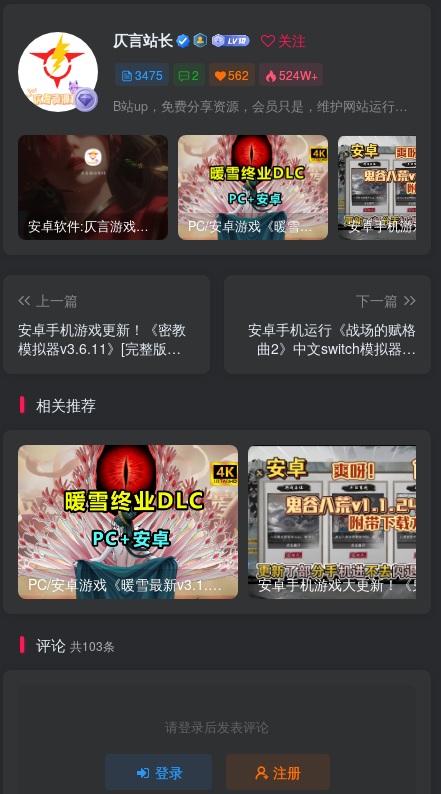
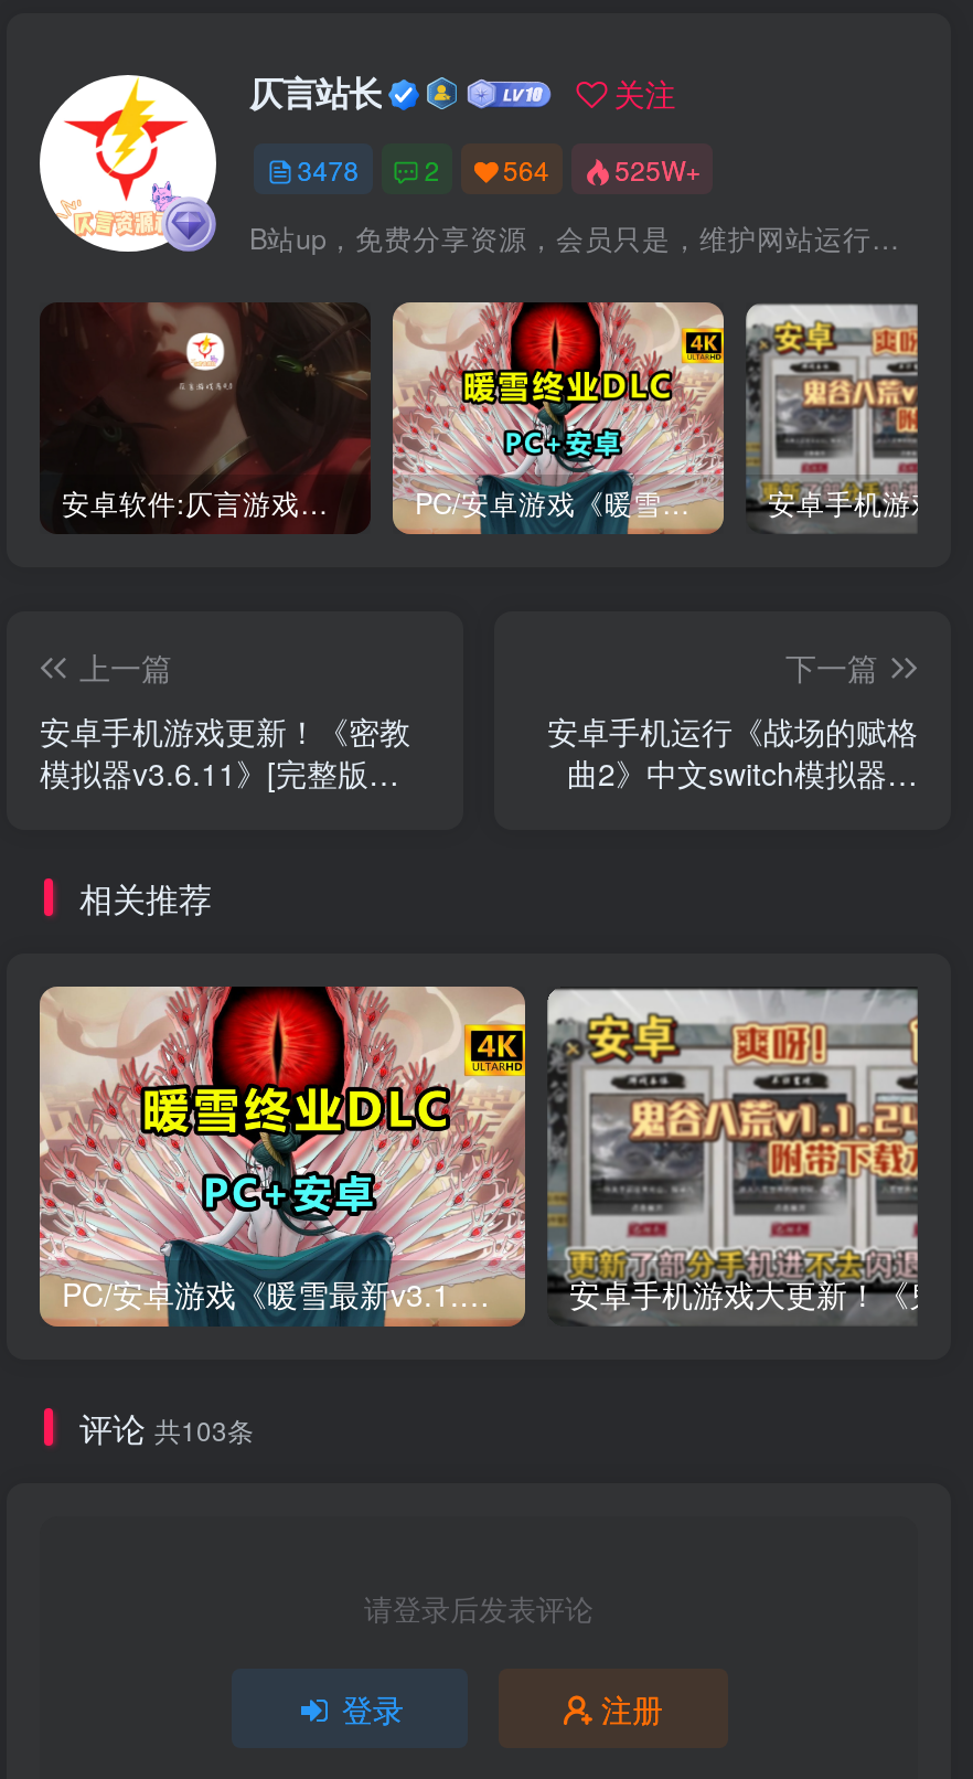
- 3475
+ 3478

- 562
- 524W+
+ 564
+ 525W+
